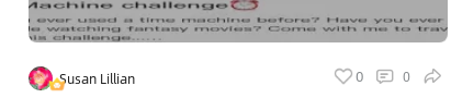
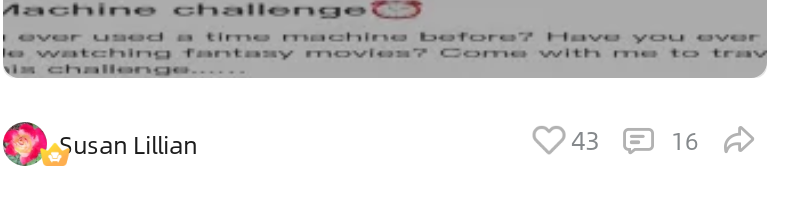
- 0
+ 43

- 0
+ 16
